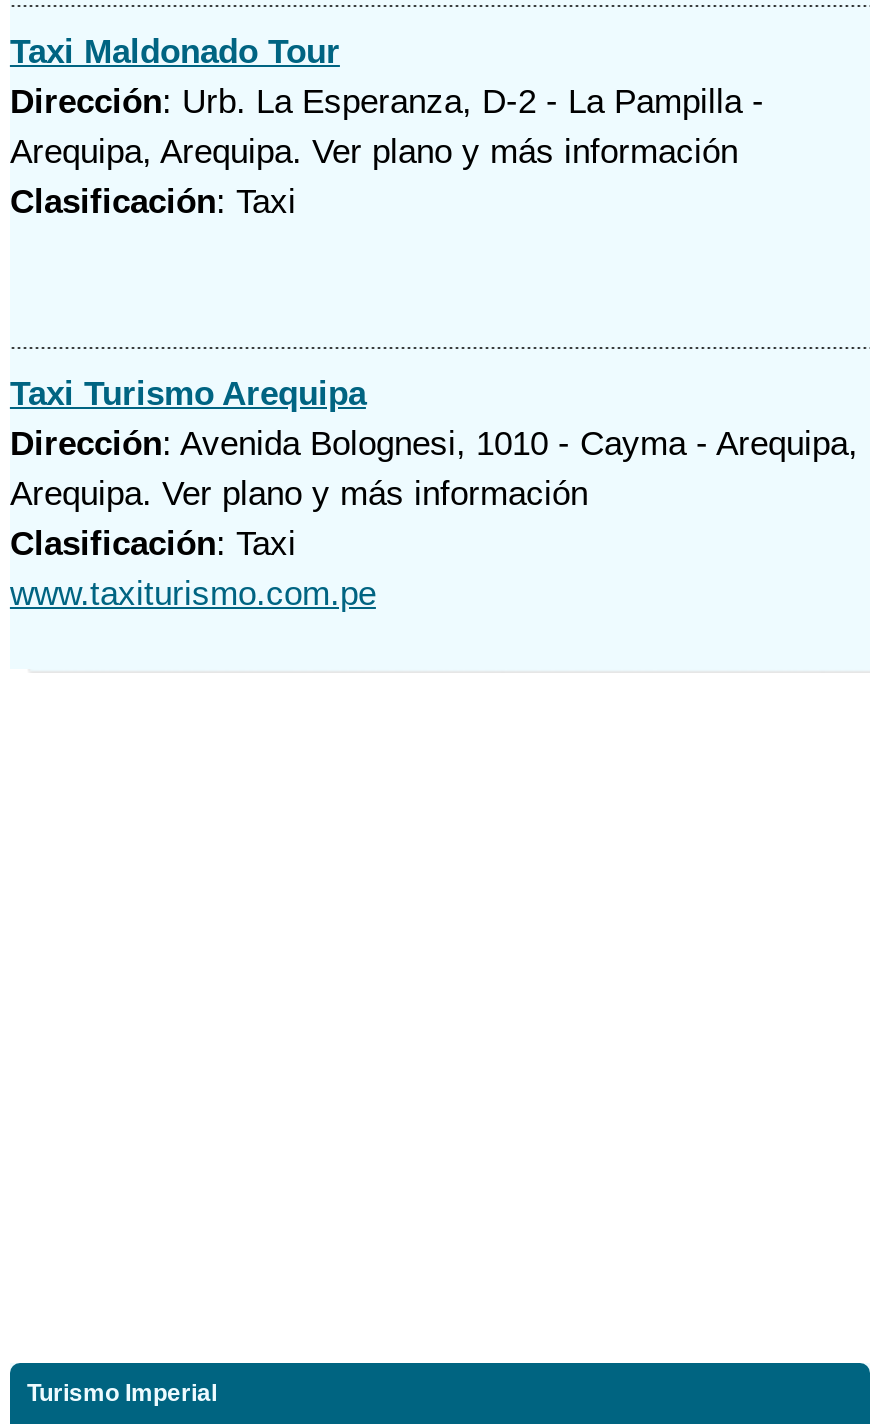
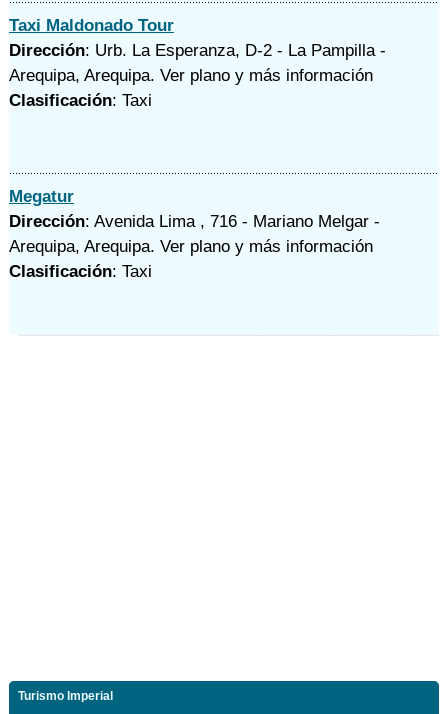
- Taxi Turismo Arequipa
- Dirección: Avenida Bolognesi, 1010 - Cayma - Arequipa,
- Arequipa. Ver plano y más información
+ Megatur
+ Dirección: Avenida Lima , 716 - Mariano Melgar -
+ Arequipa, Arequipa. Ver plano y más información

- www.taxiturismo.com.pe
